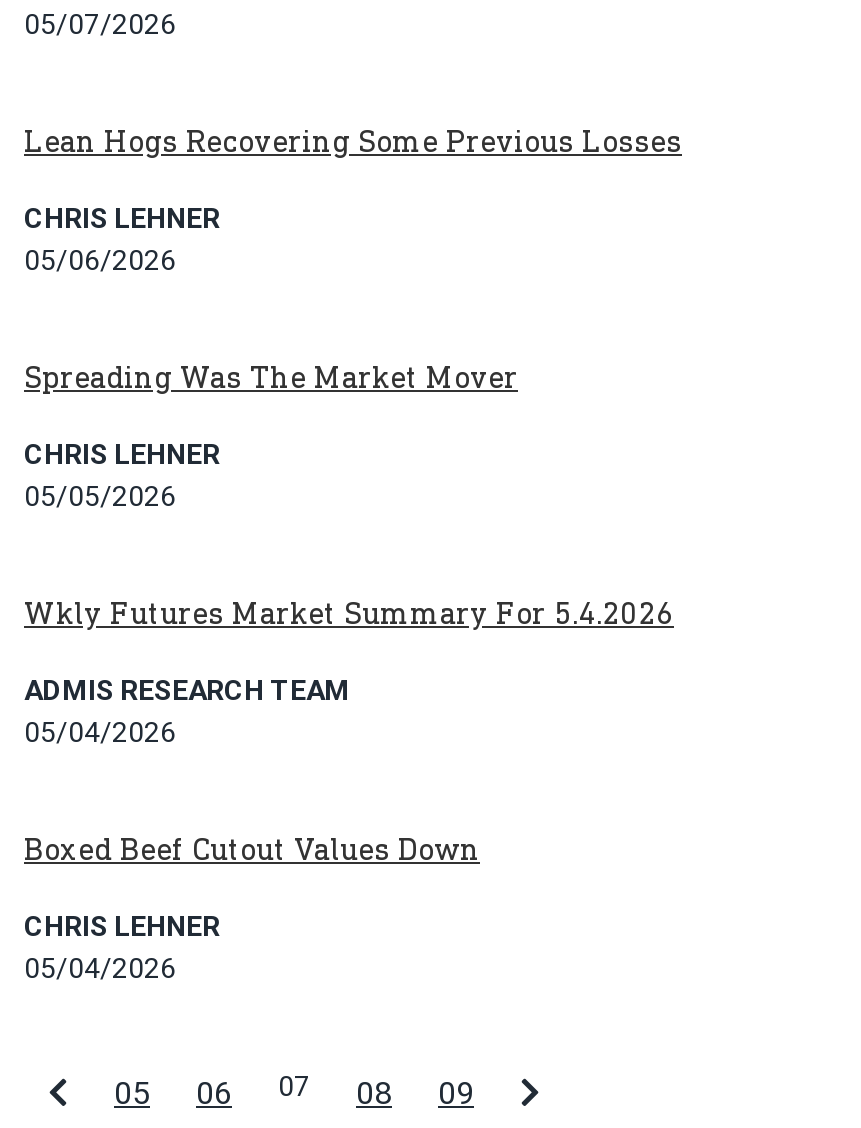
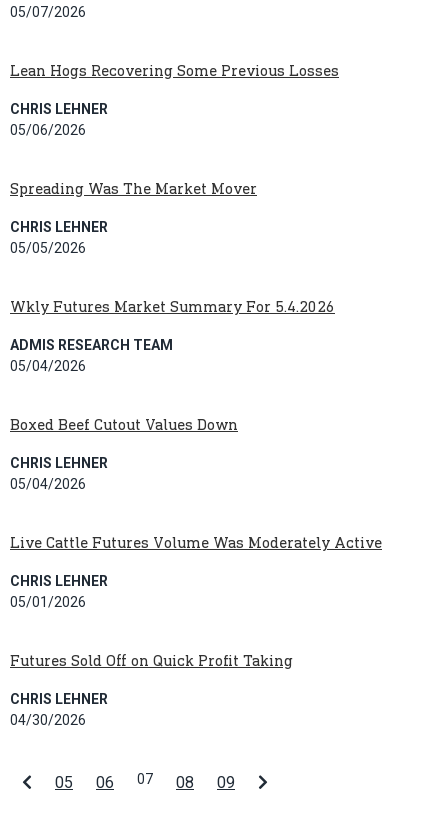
+ Live Cattle Futures Volume Was Moderately Active
+ CHRIS LEHNER
+ 05/01/2026
+ Futures Sold Off on Quick Profit Taking
+ CHRIS LEHNER
+ 04/30/2026
